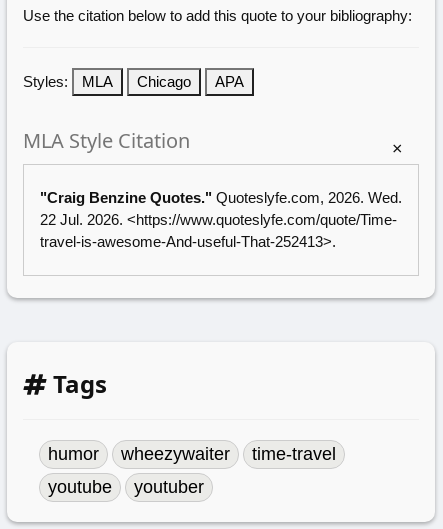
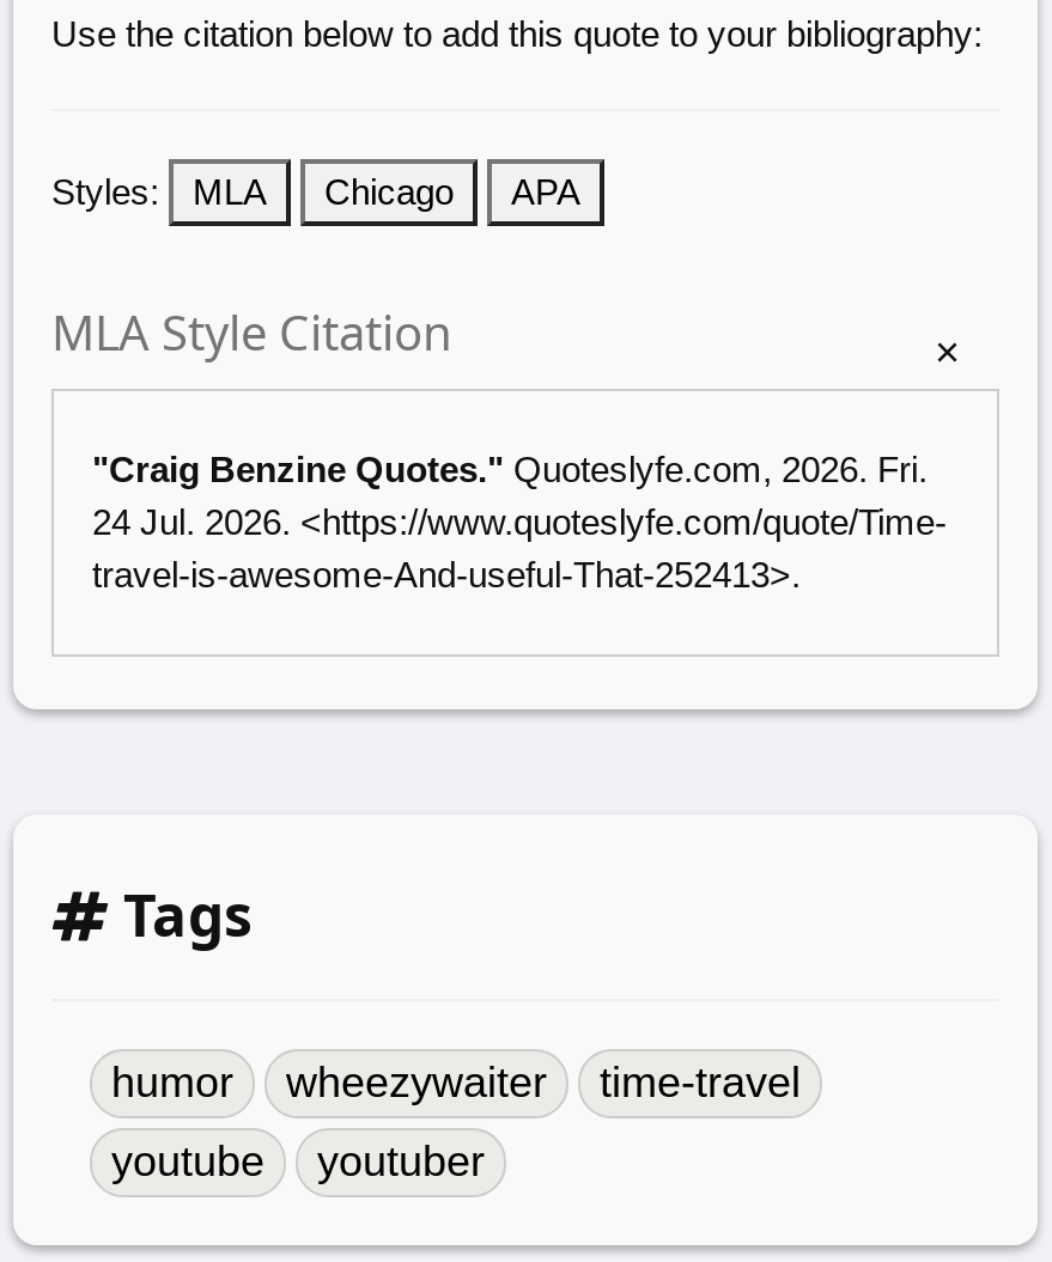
- "Craig Benzine Quotes." Quoteslyfe.com, 2026. Wed.
+ "Craig Benzine Quotes." Quoteslyfe.com, 2026. Fri.

- 22 Jul. 2026. <https://www.quoteslyfe.com/quote/Time-
+ 24 Jul. 2026. <https://www.quoteslyfe.com/quote/Time-
